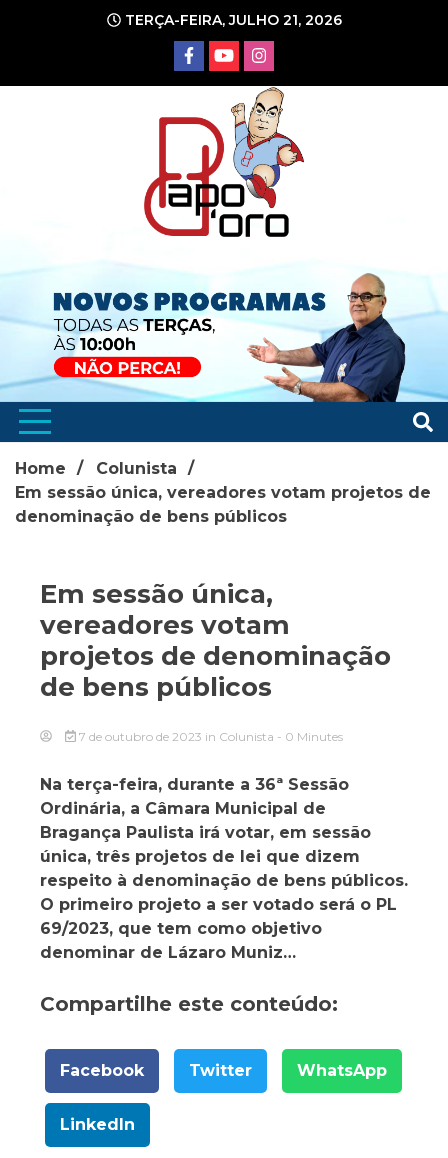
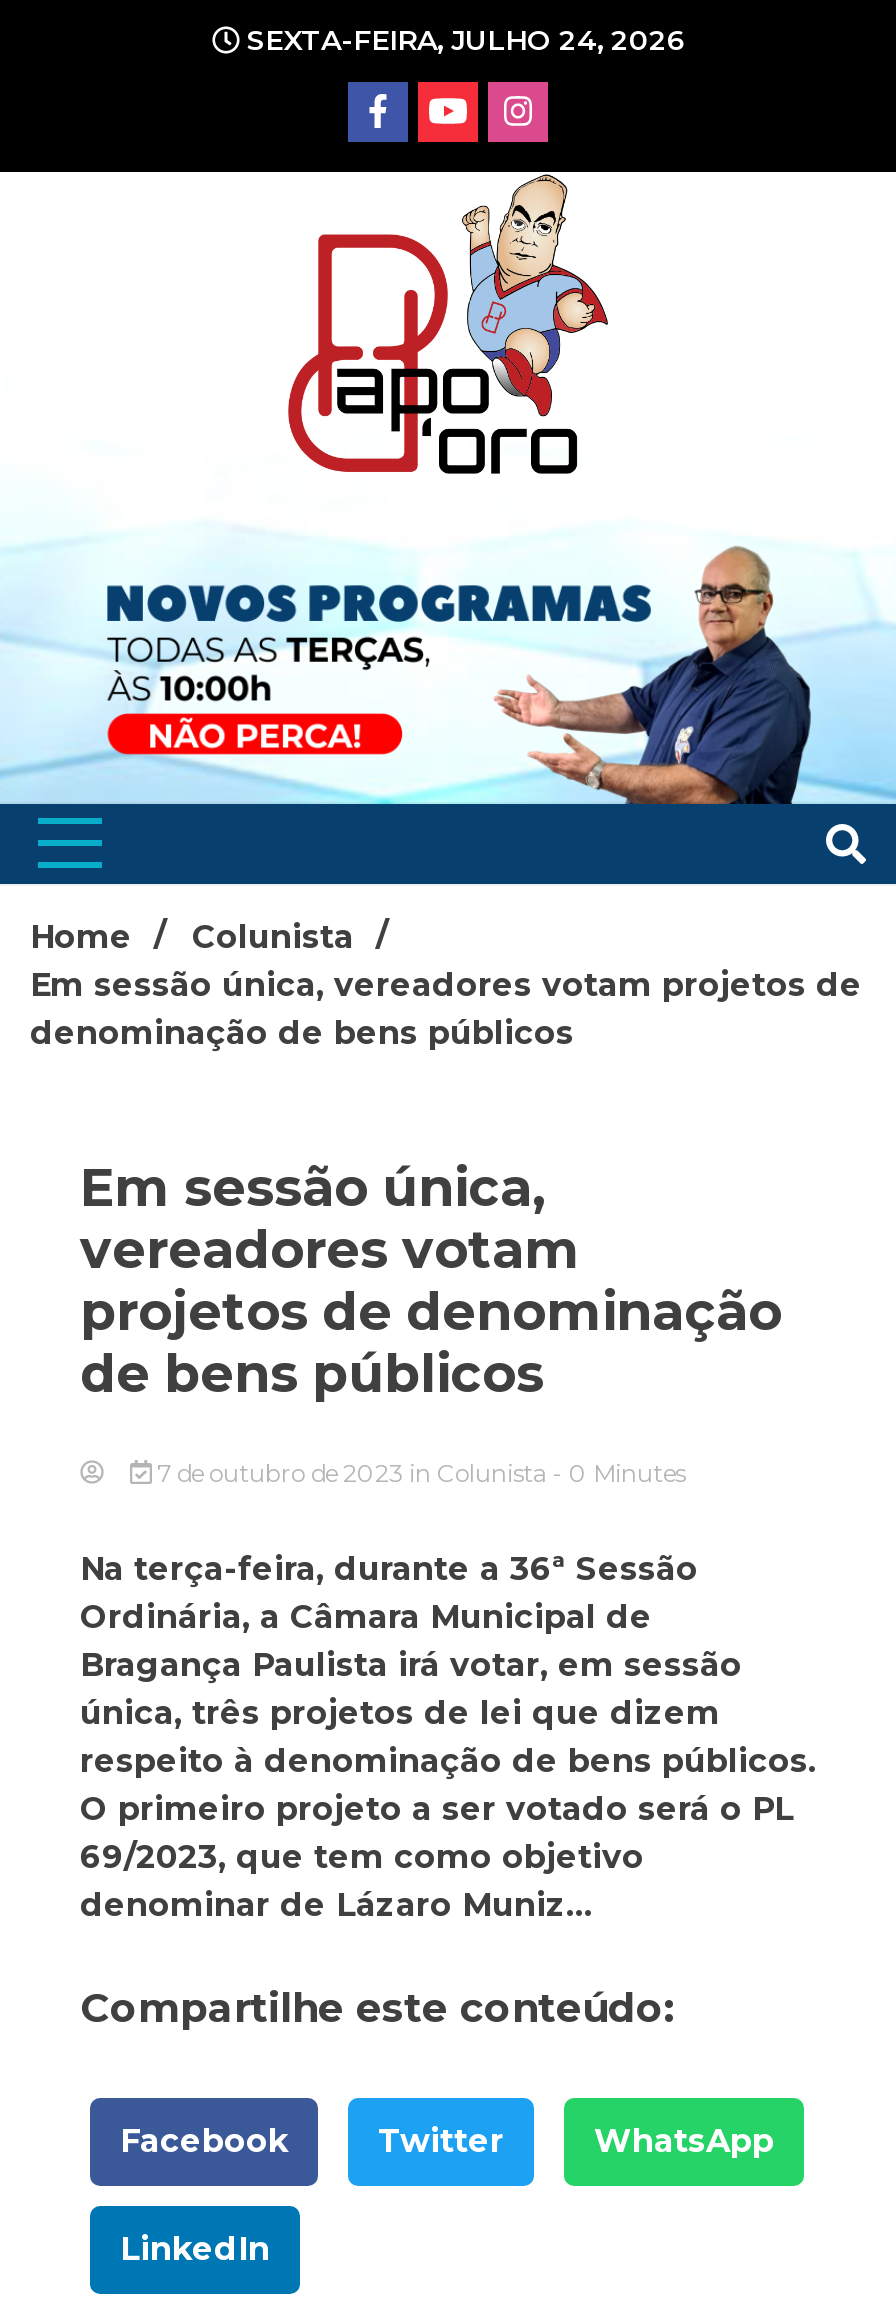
- TERÇA-FEIRA, JULHO 21, 2026
+ SEXTA-FEIRA, JULHO 24, 2026
